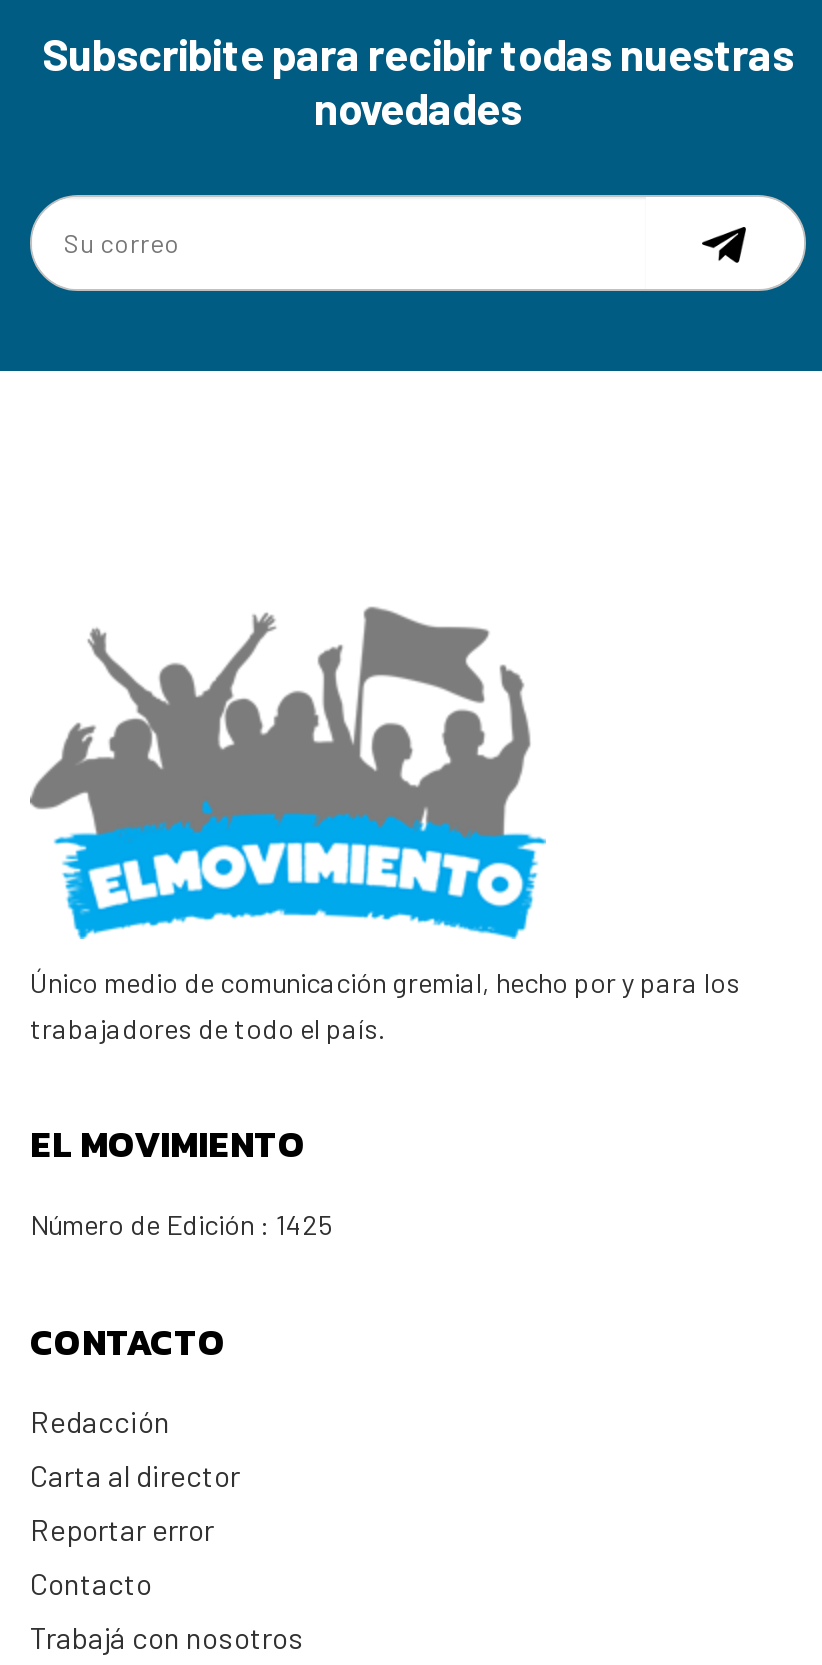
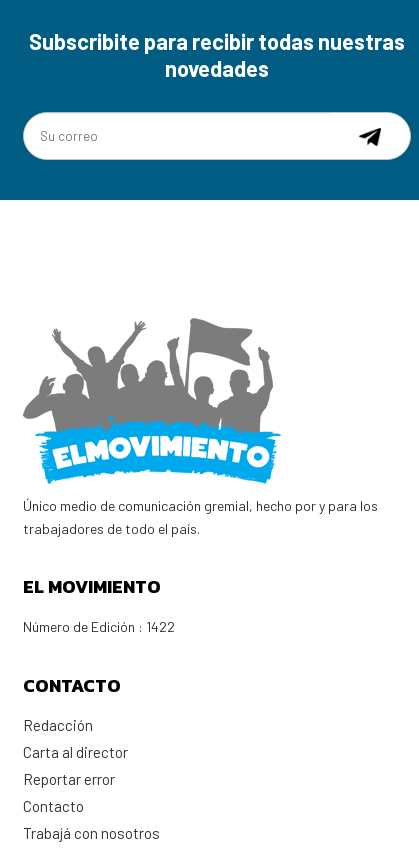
- Número de Edición : 1425
+ Número de Edición : 1422
